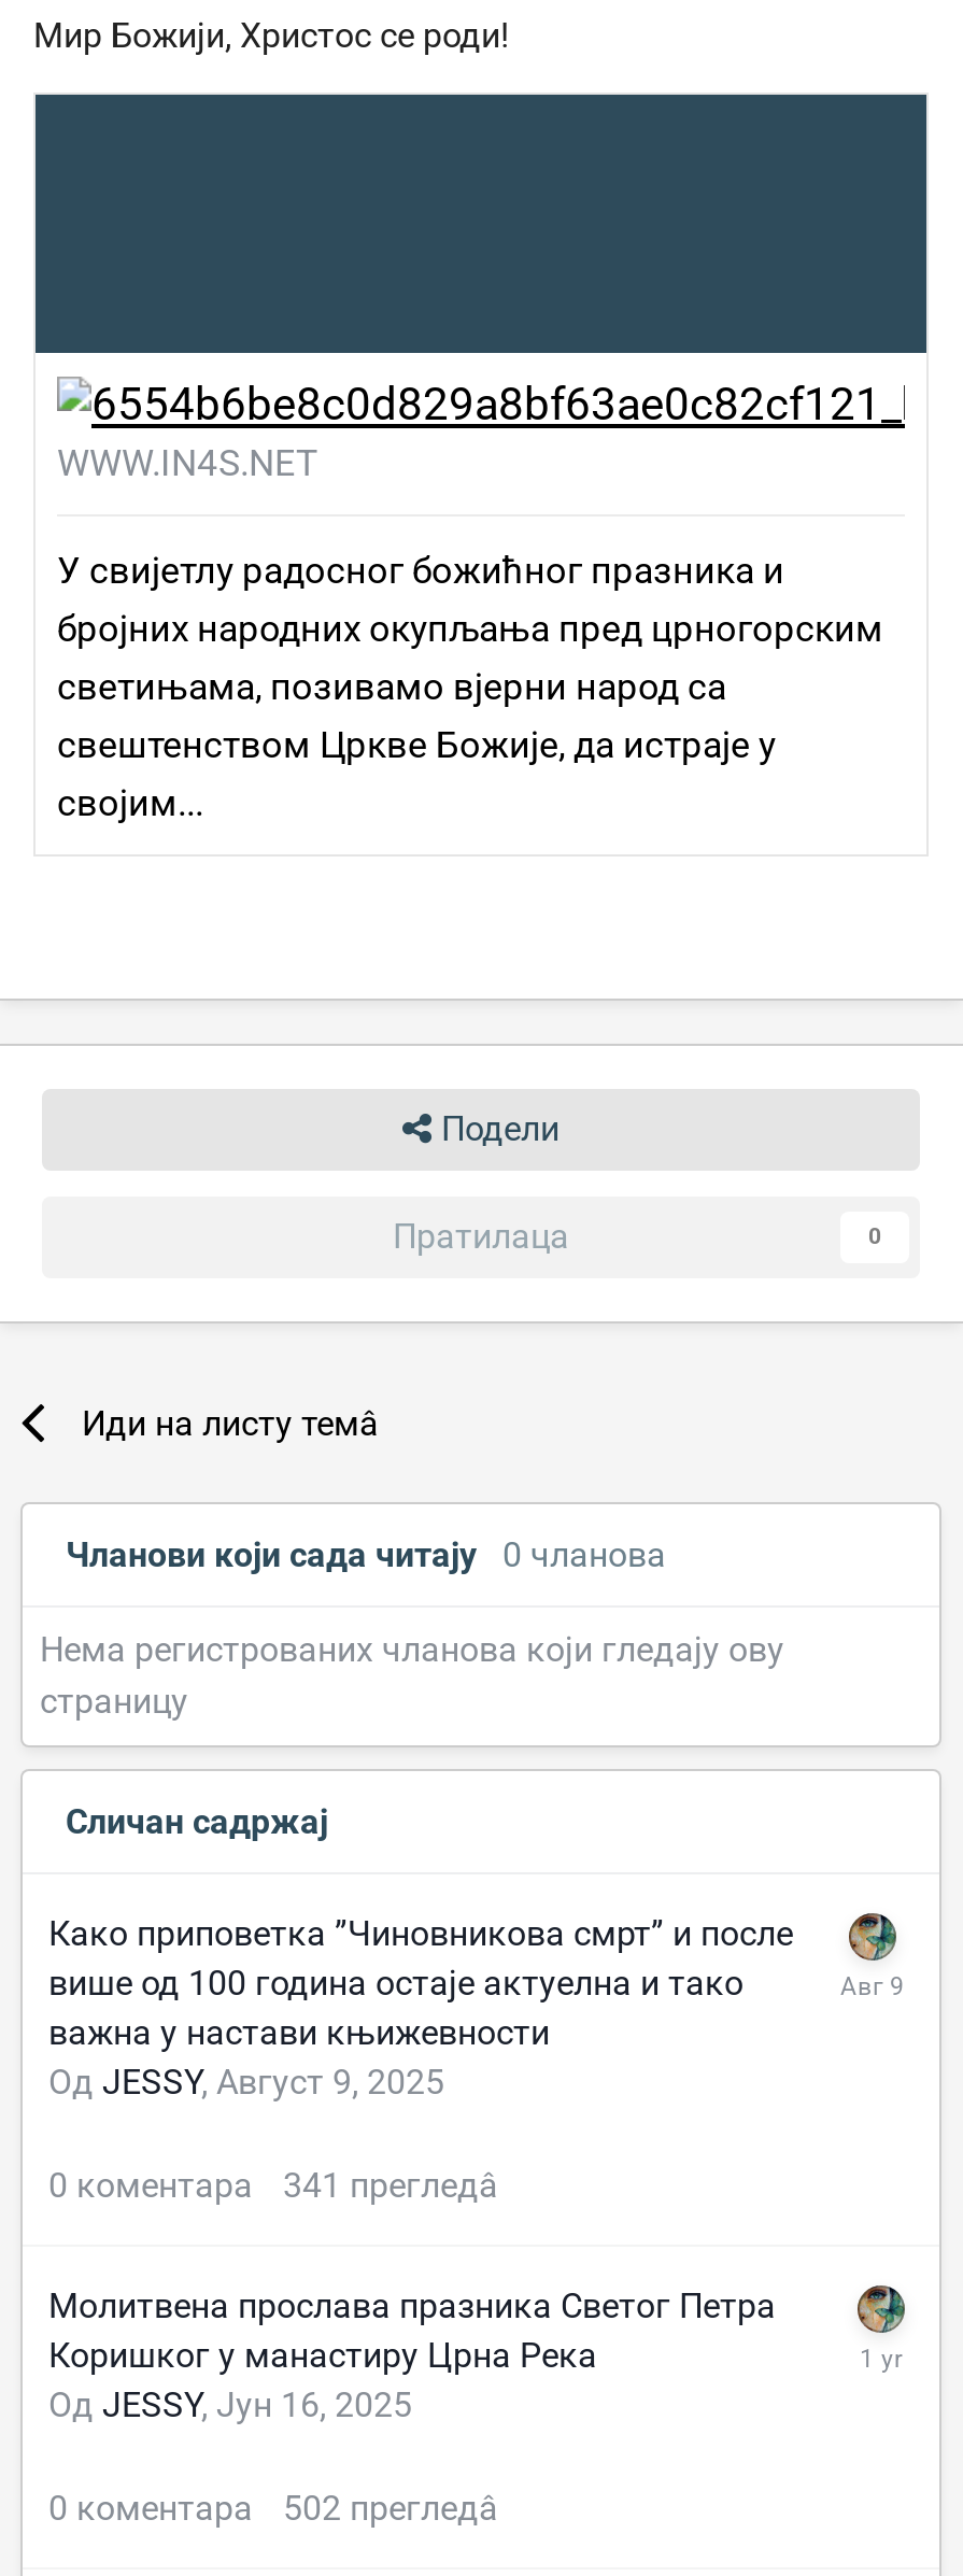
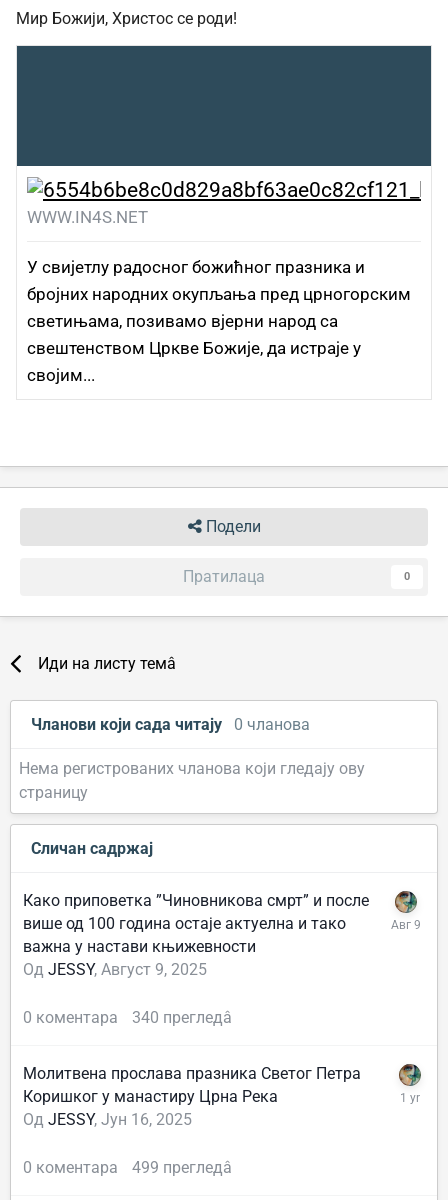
- 0 коментара 341 прегледâ
+ 0 коментара 340 прегледâ

- 0 коментара 502 прегледâ
+ 0 коментара 499 прегледâ
